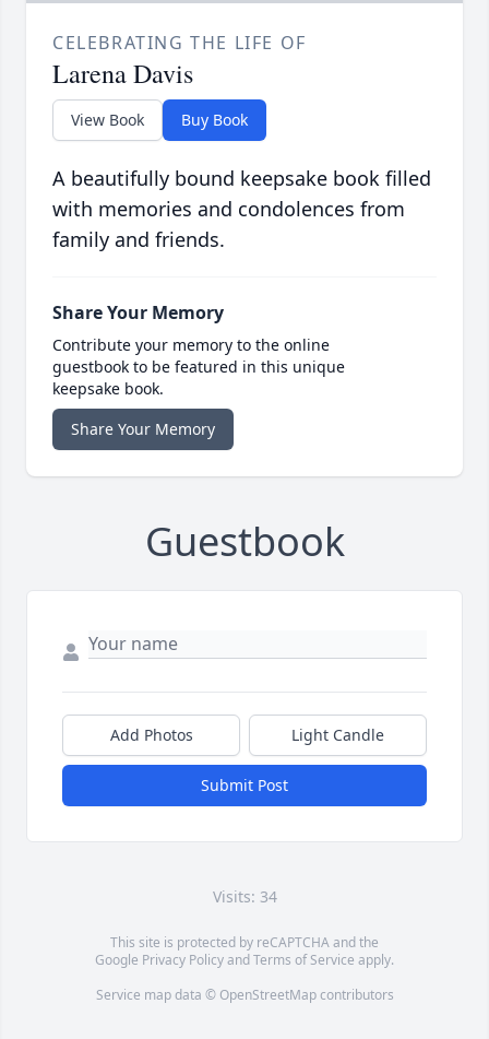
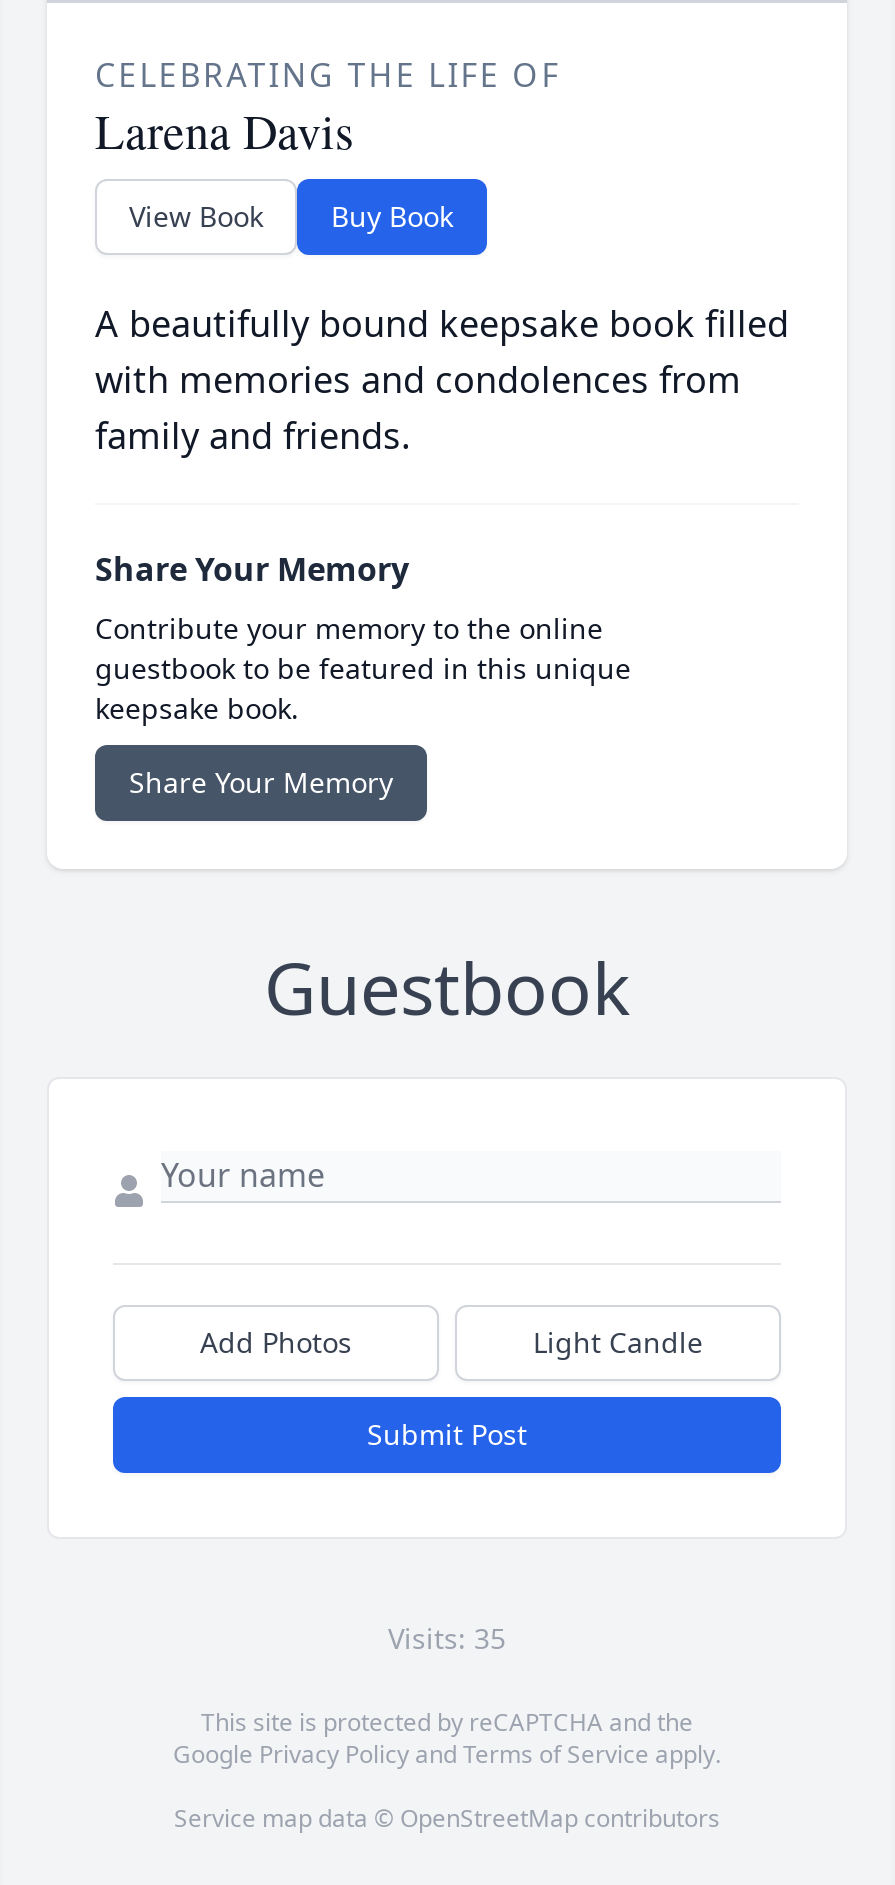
- Visits: 34
+ Visits: 35
